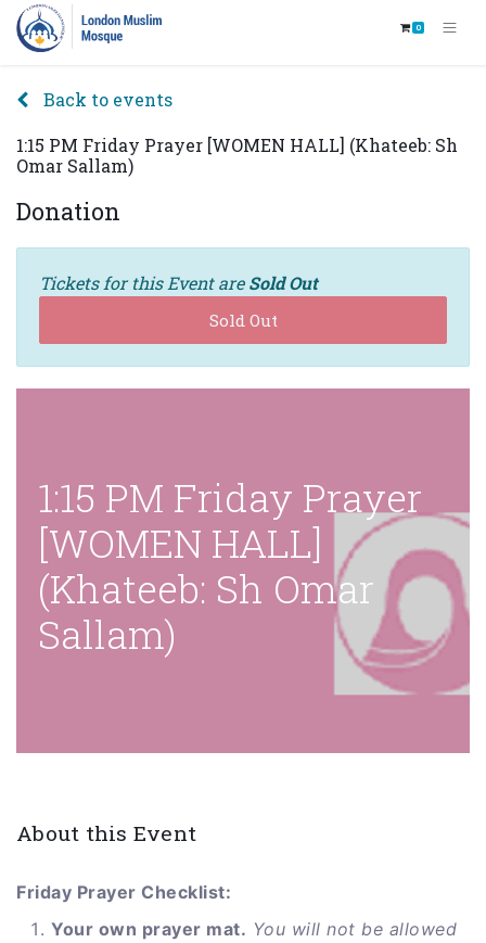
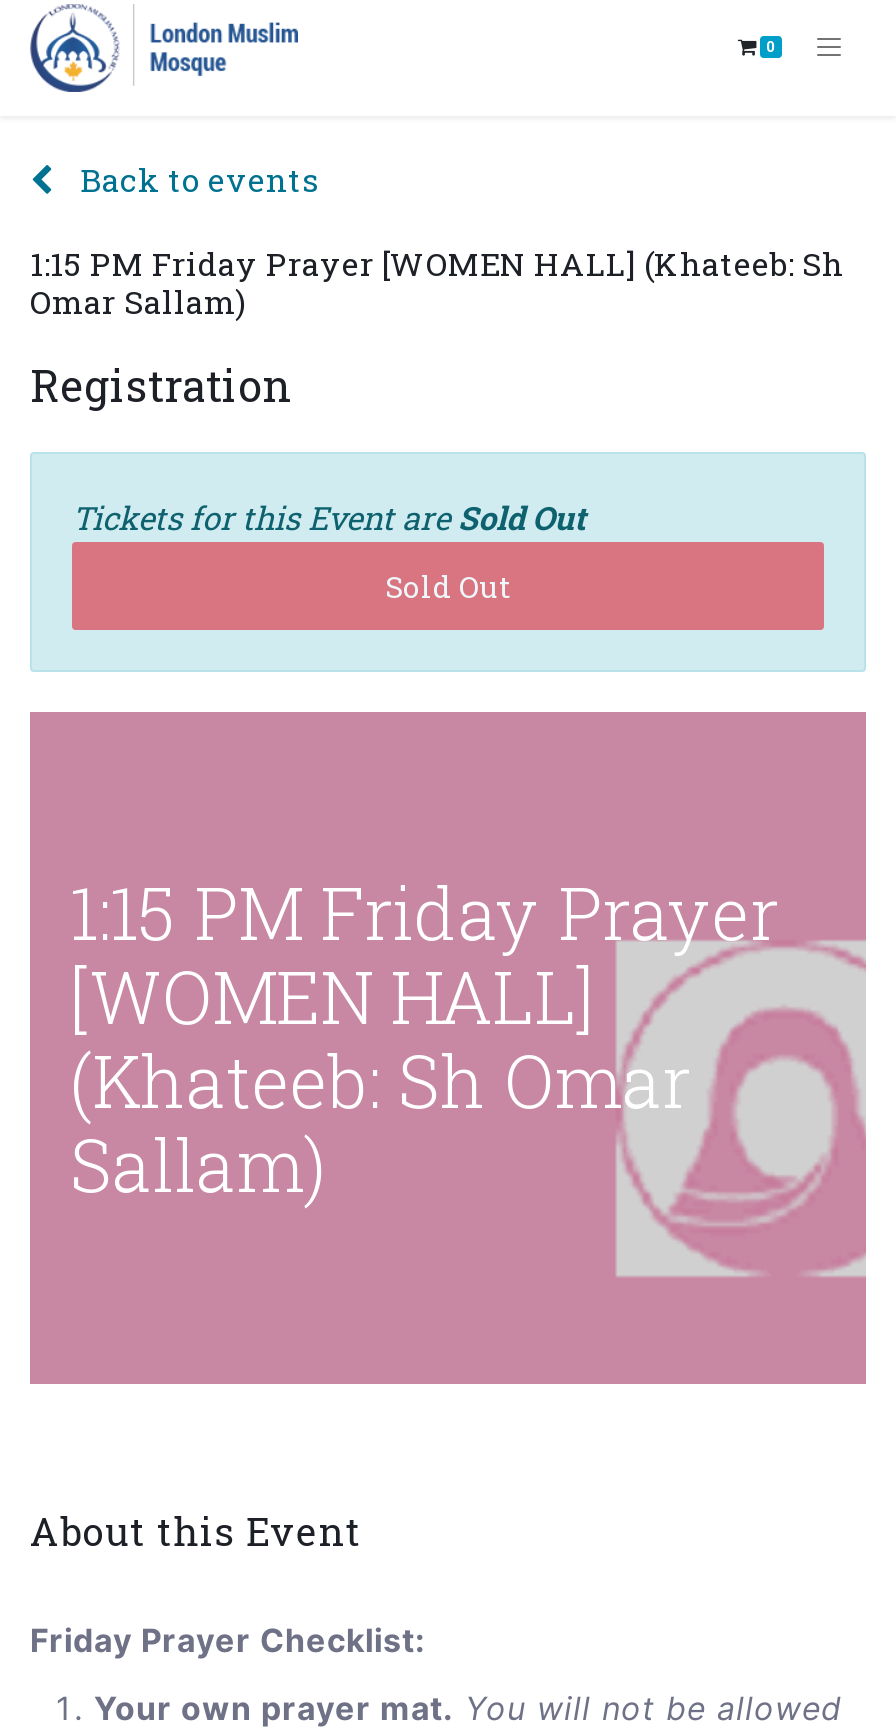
- Donation
+ Registration
